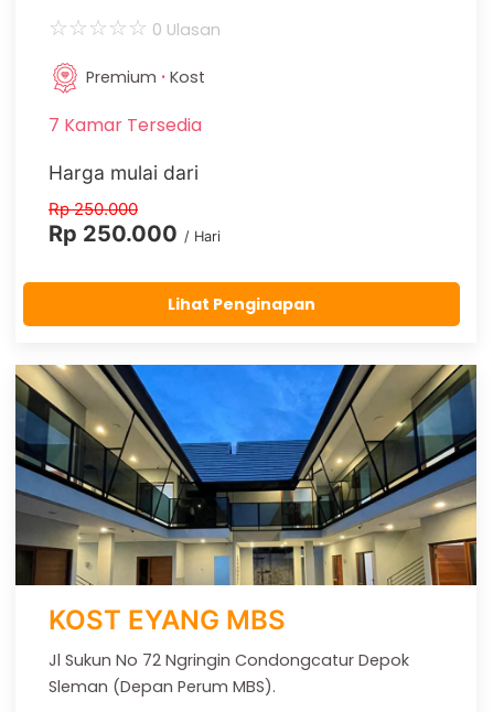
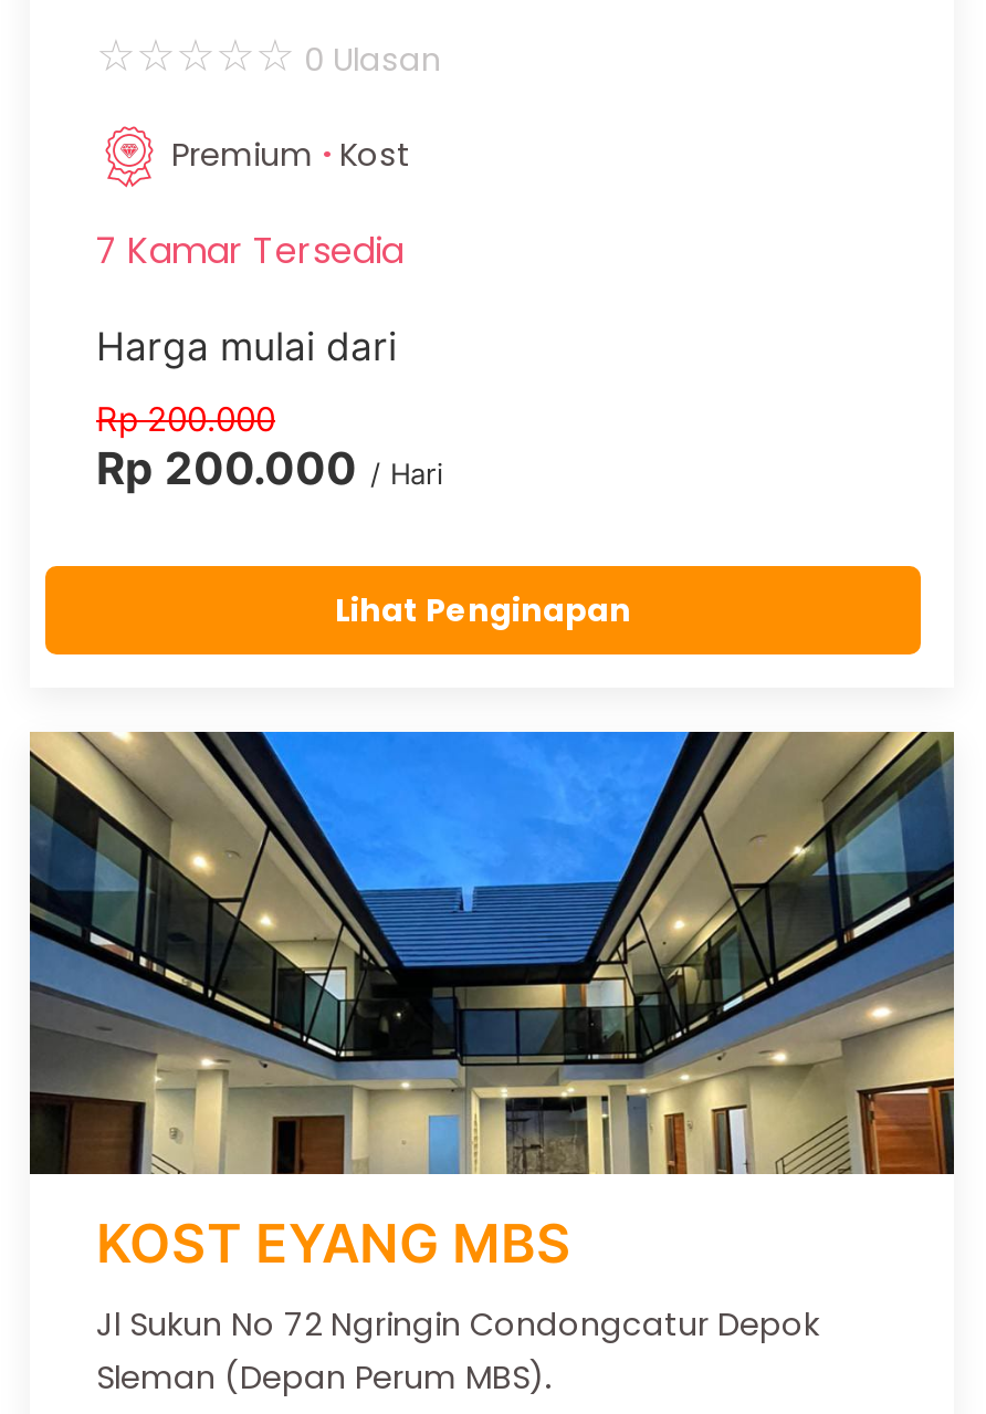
- Rp 250.000
+ Rp 200.000

- Rp 250.000 / Hari
+ Rp 200.000 / Hari
